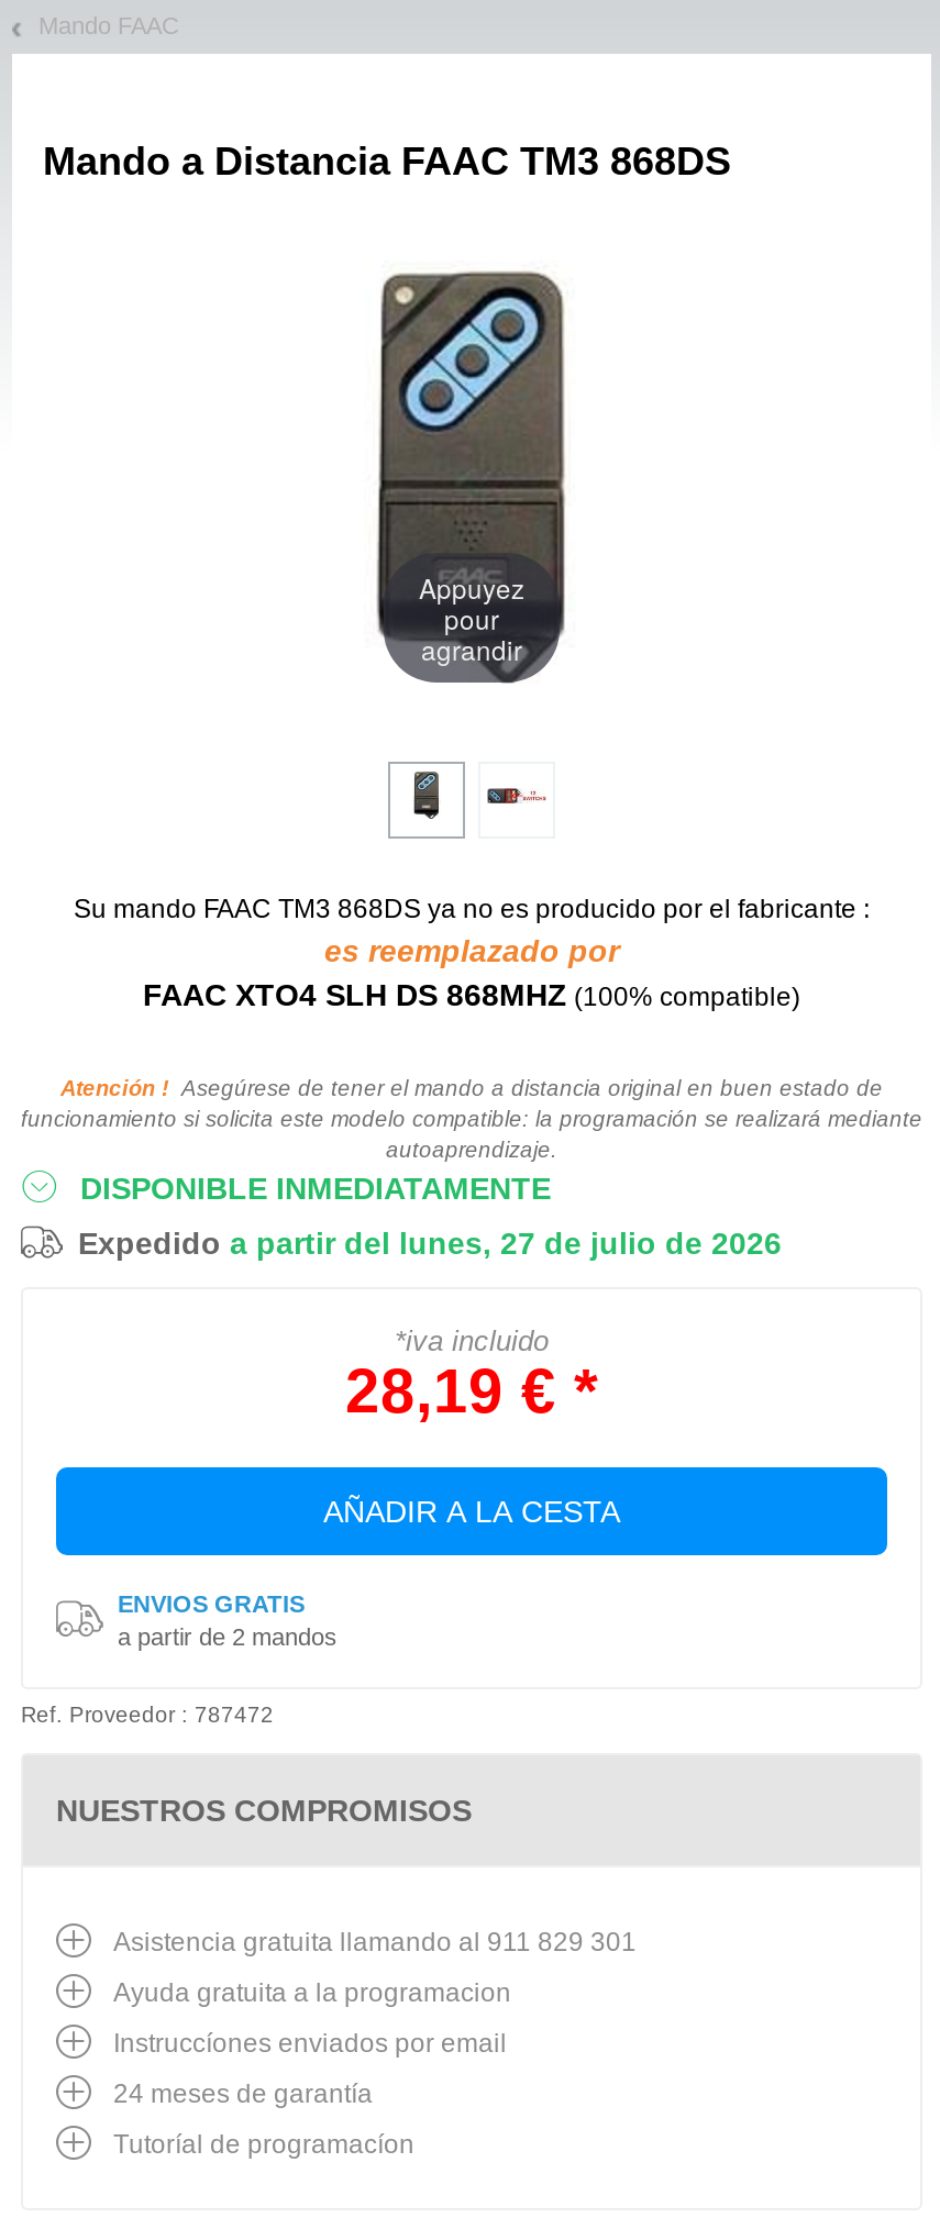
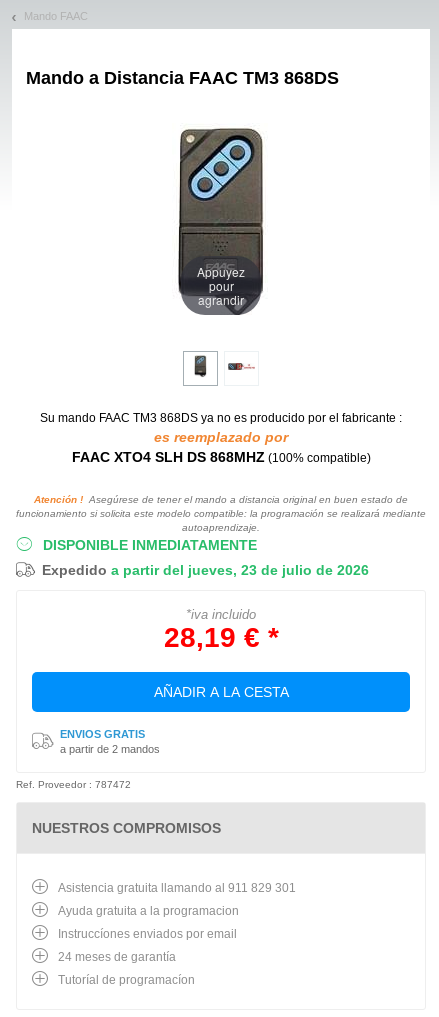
- Expedido a partir del lunes, 27 de julio de 2026
+ Expedido a partir del jueves, 23 de julio de 2026
